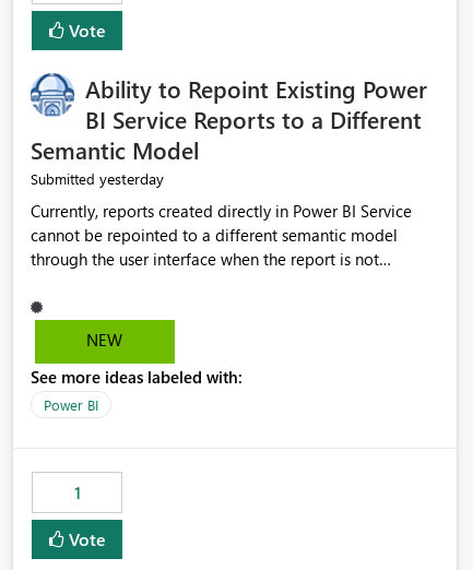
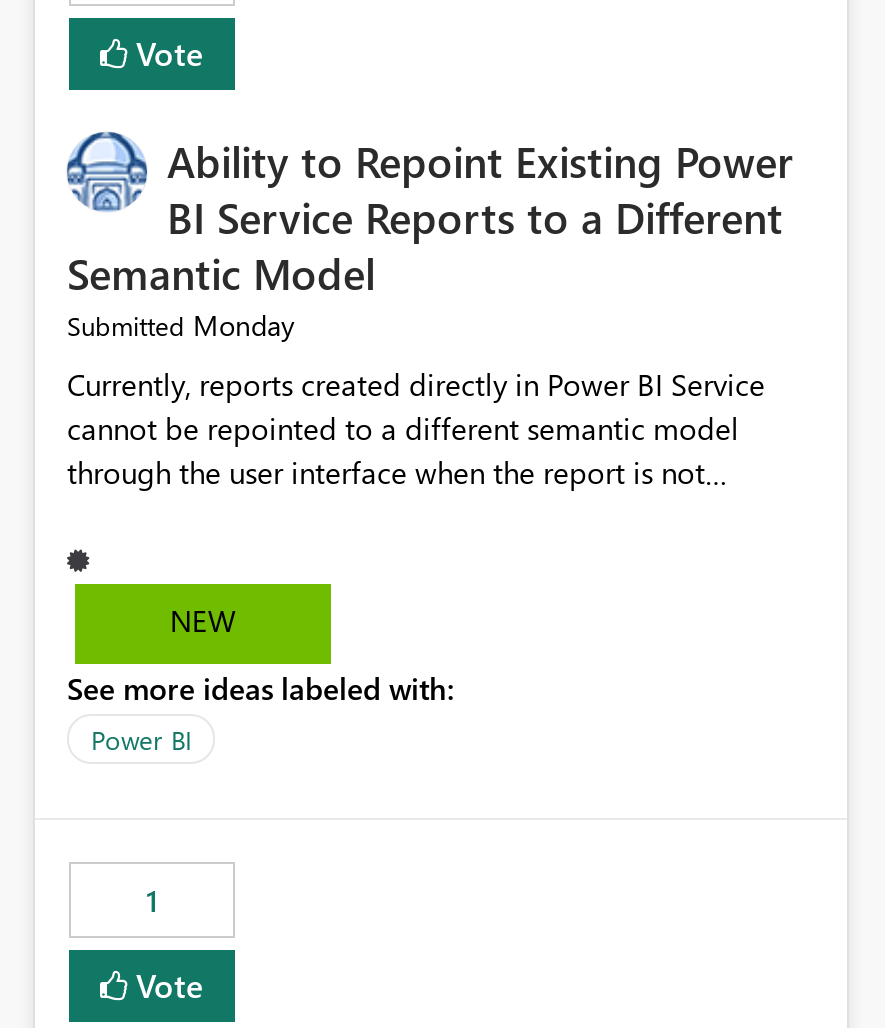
- Submitted yesterday
+ Submitted Monday
